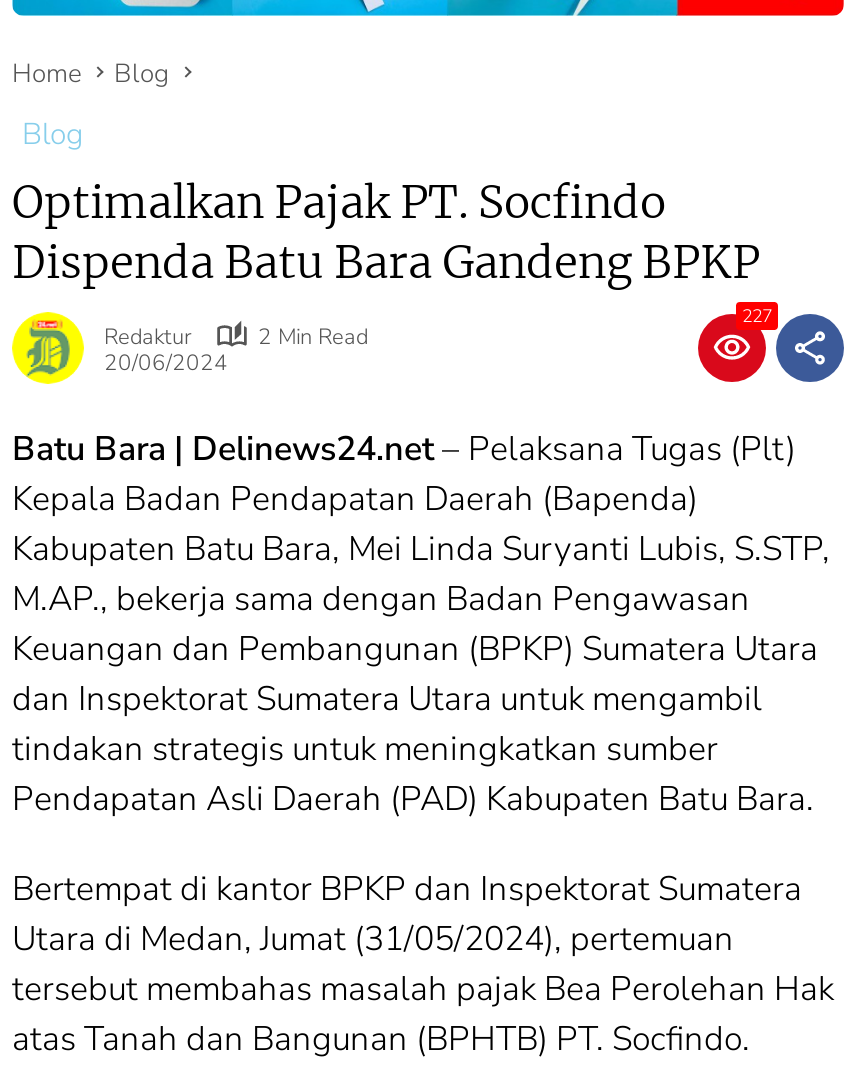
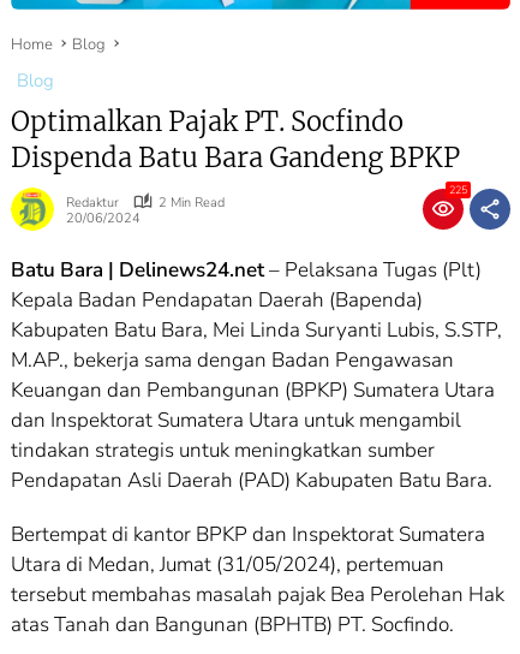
- 227
+ 225
